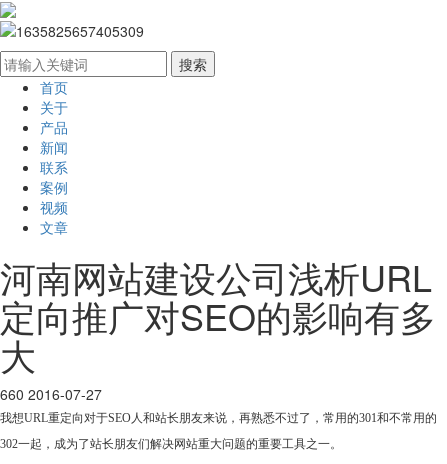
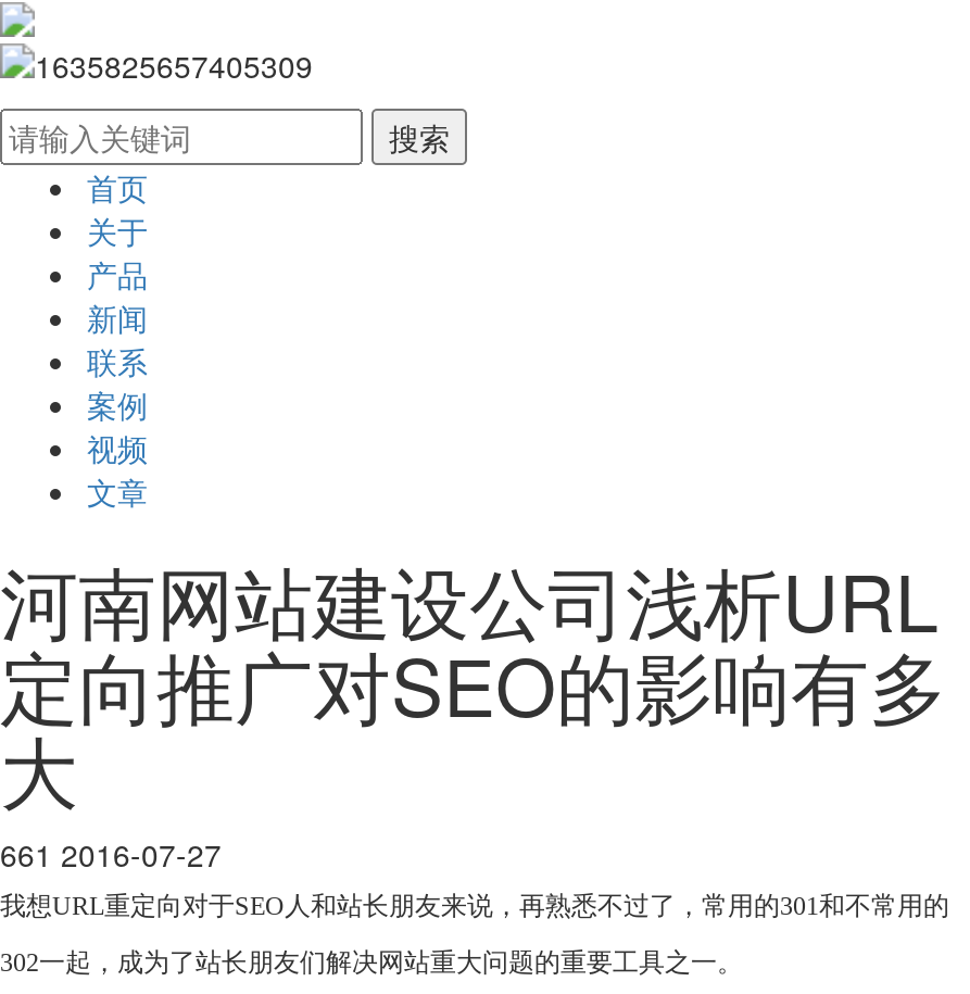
- 660 2016-07-27
+ 661 2016-07-27
